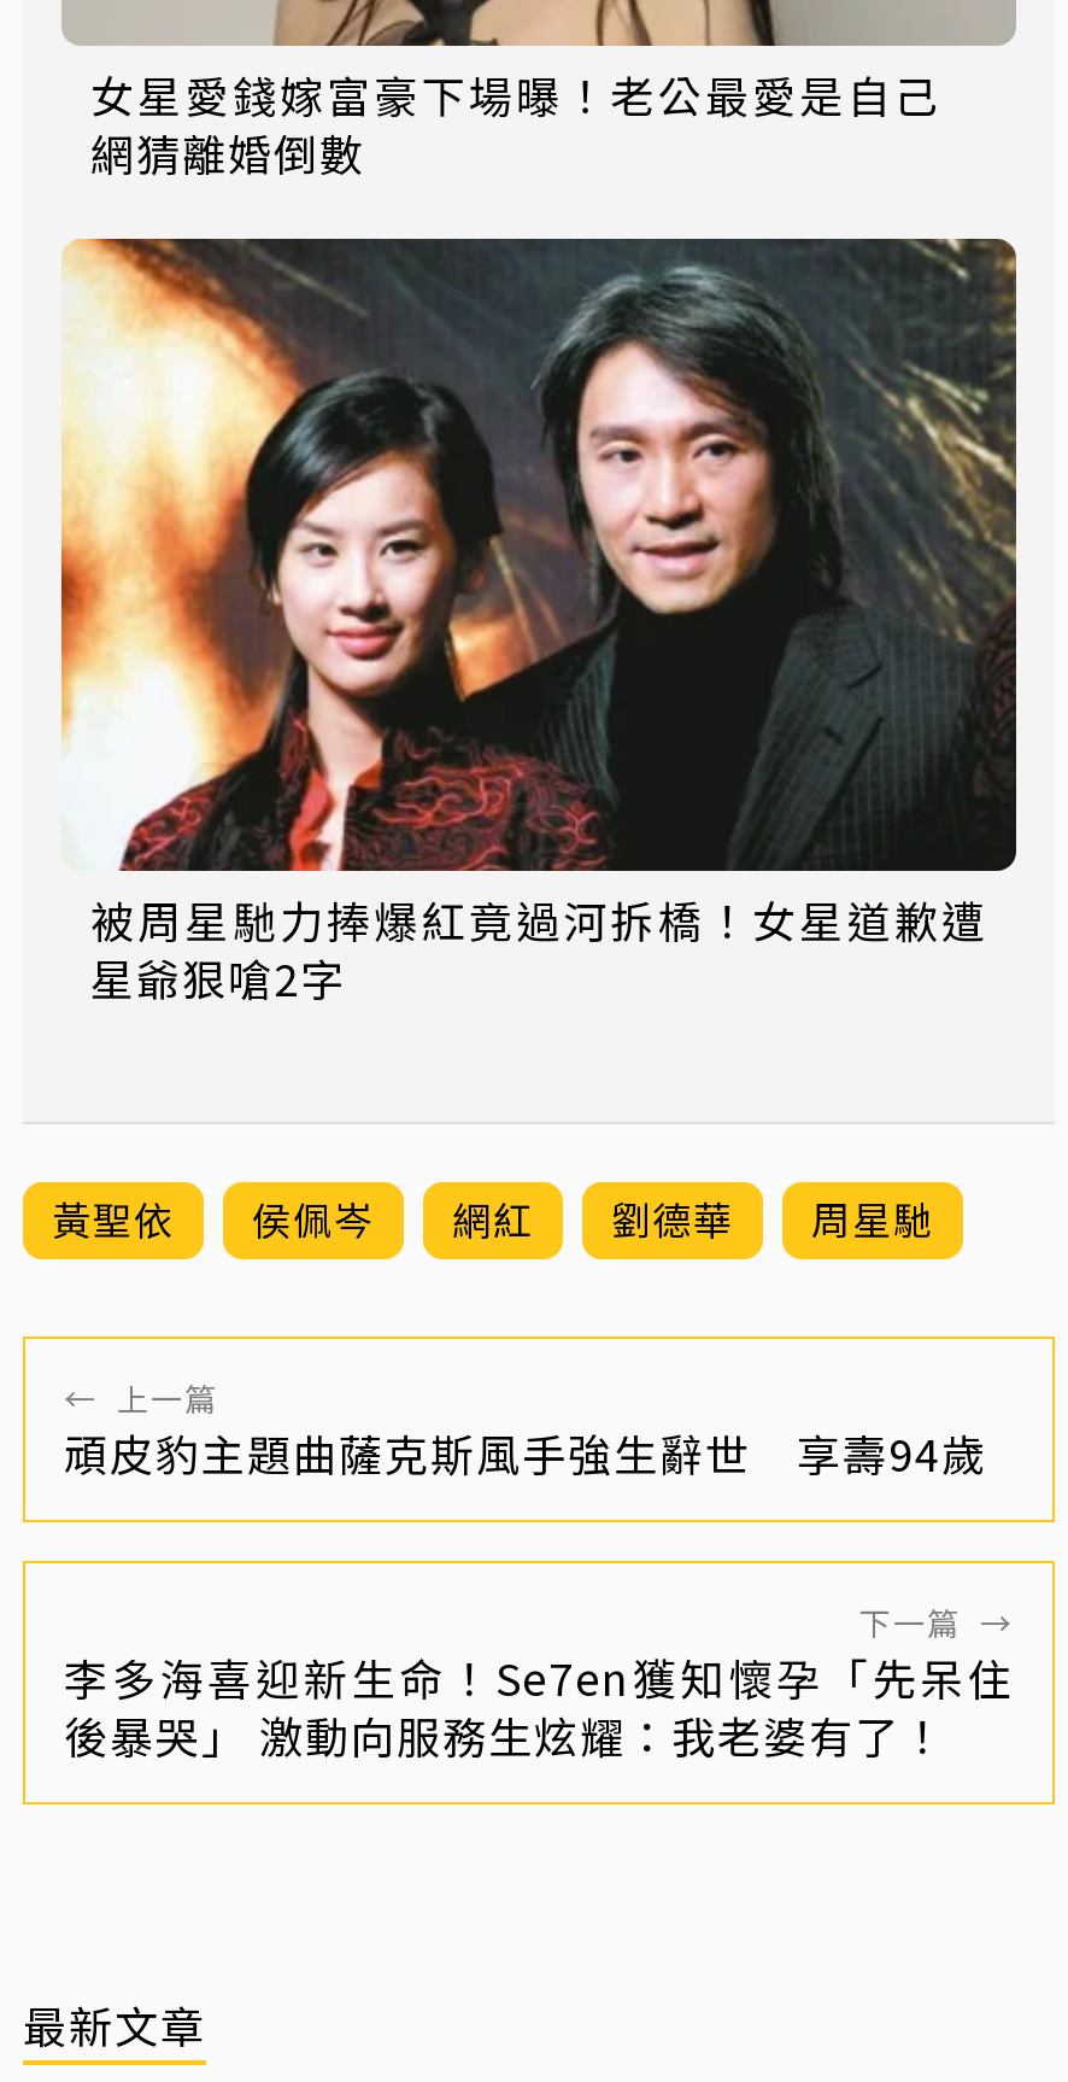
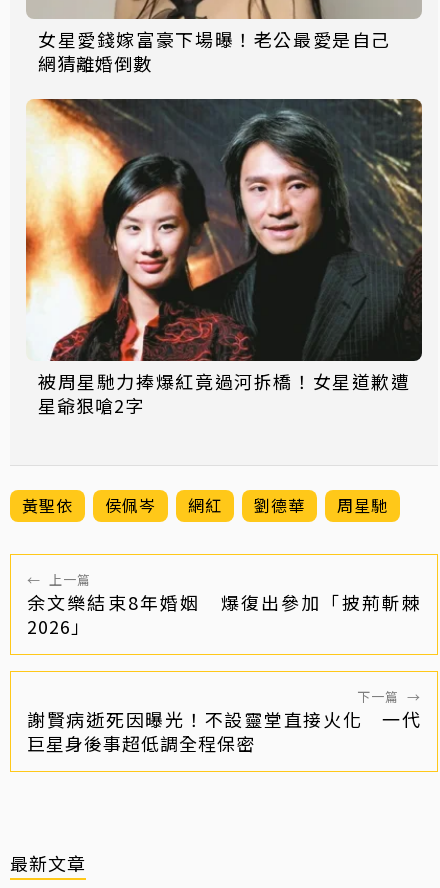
- 頑皮豹主題曲薩克斯風手強生辭世 享壽94歲
+ 余文樂結束8年婚姻 爆復出參加「披荊斬棘
+ 2026」

- 李多海喜迎新生命！Se7en獲知懷孕「先呆住
- 後暴哭」 激動向服務生炫耀：我老婆有了！
+ 謝賢病逝死因曝光！不設靈堂直接火化 一代
+ 巨星身後事超低調全程保密
